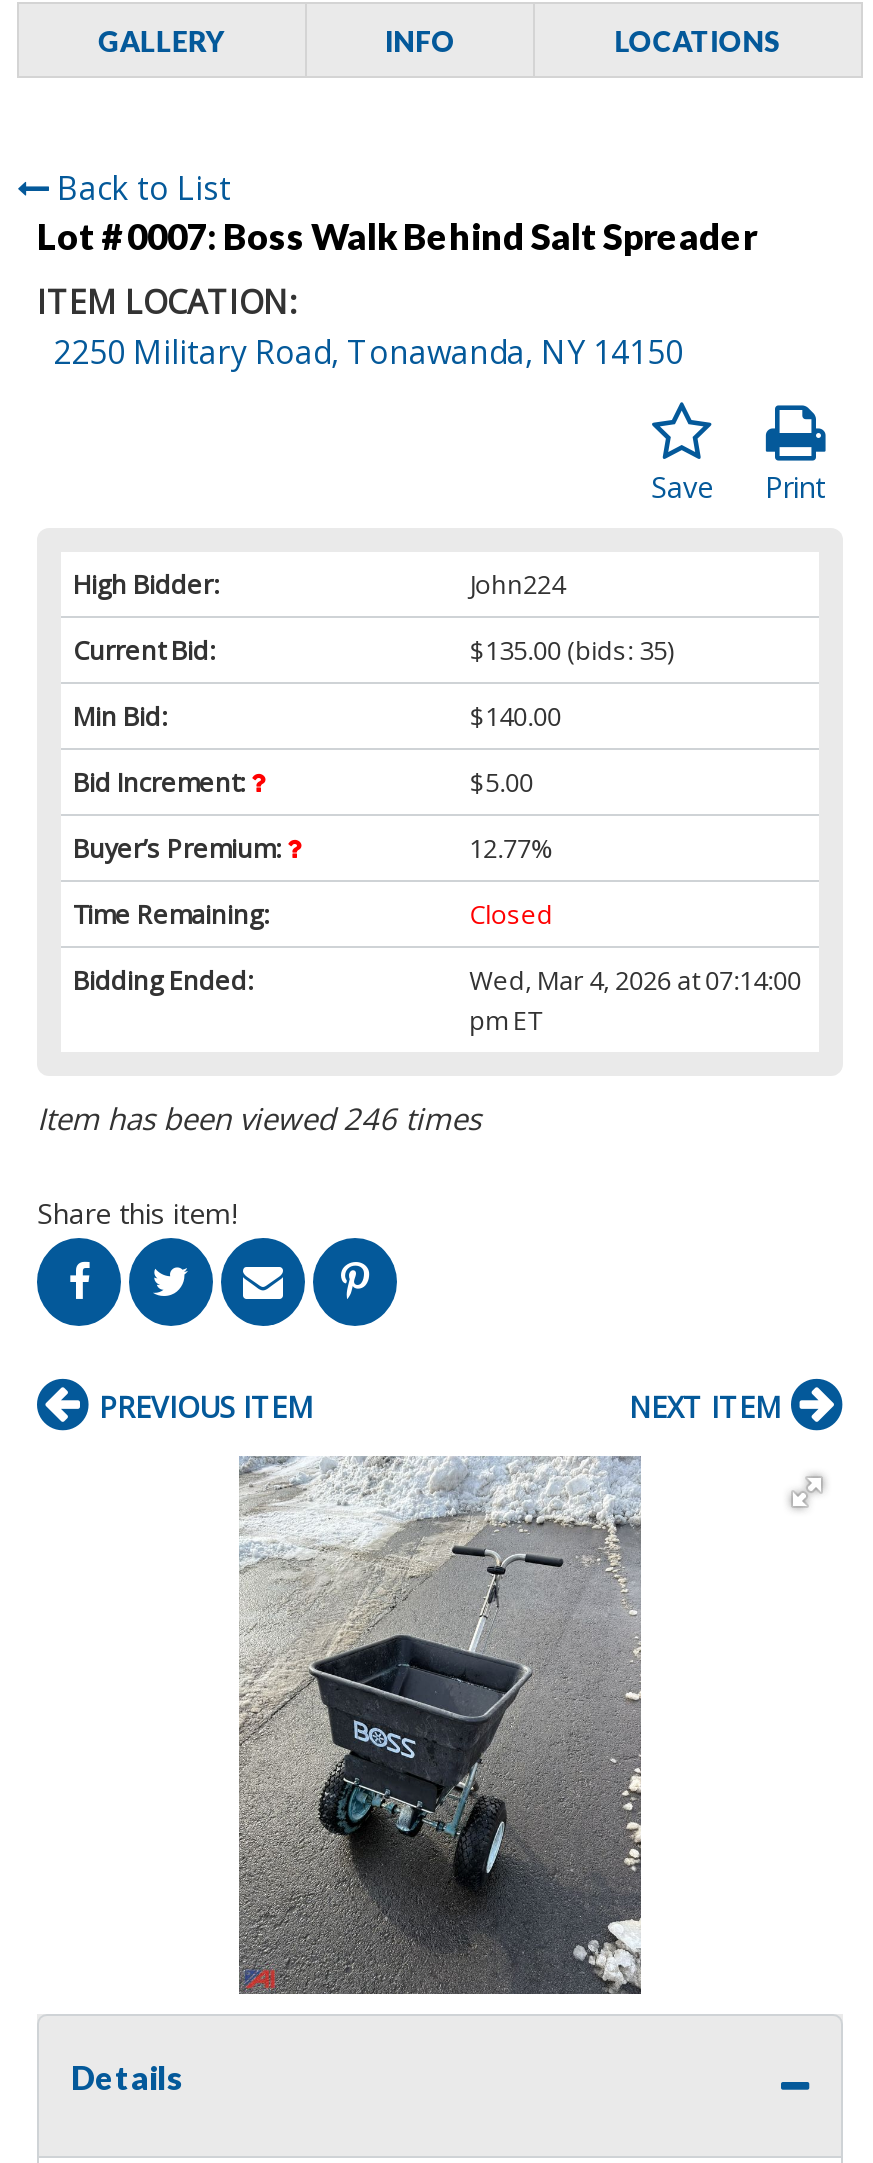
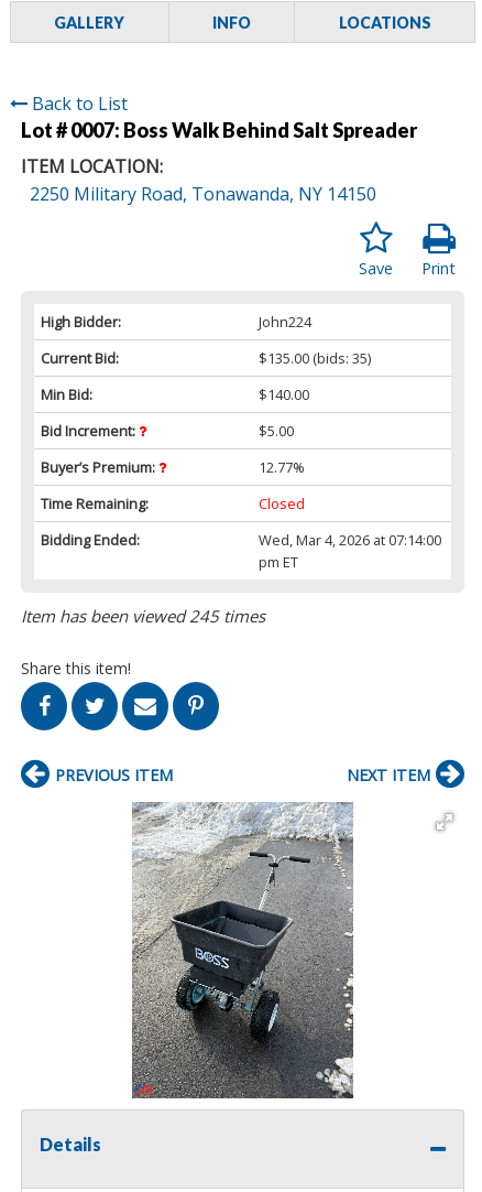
- Item has been viewed 246 times
+ Item has been viewed 245 times
